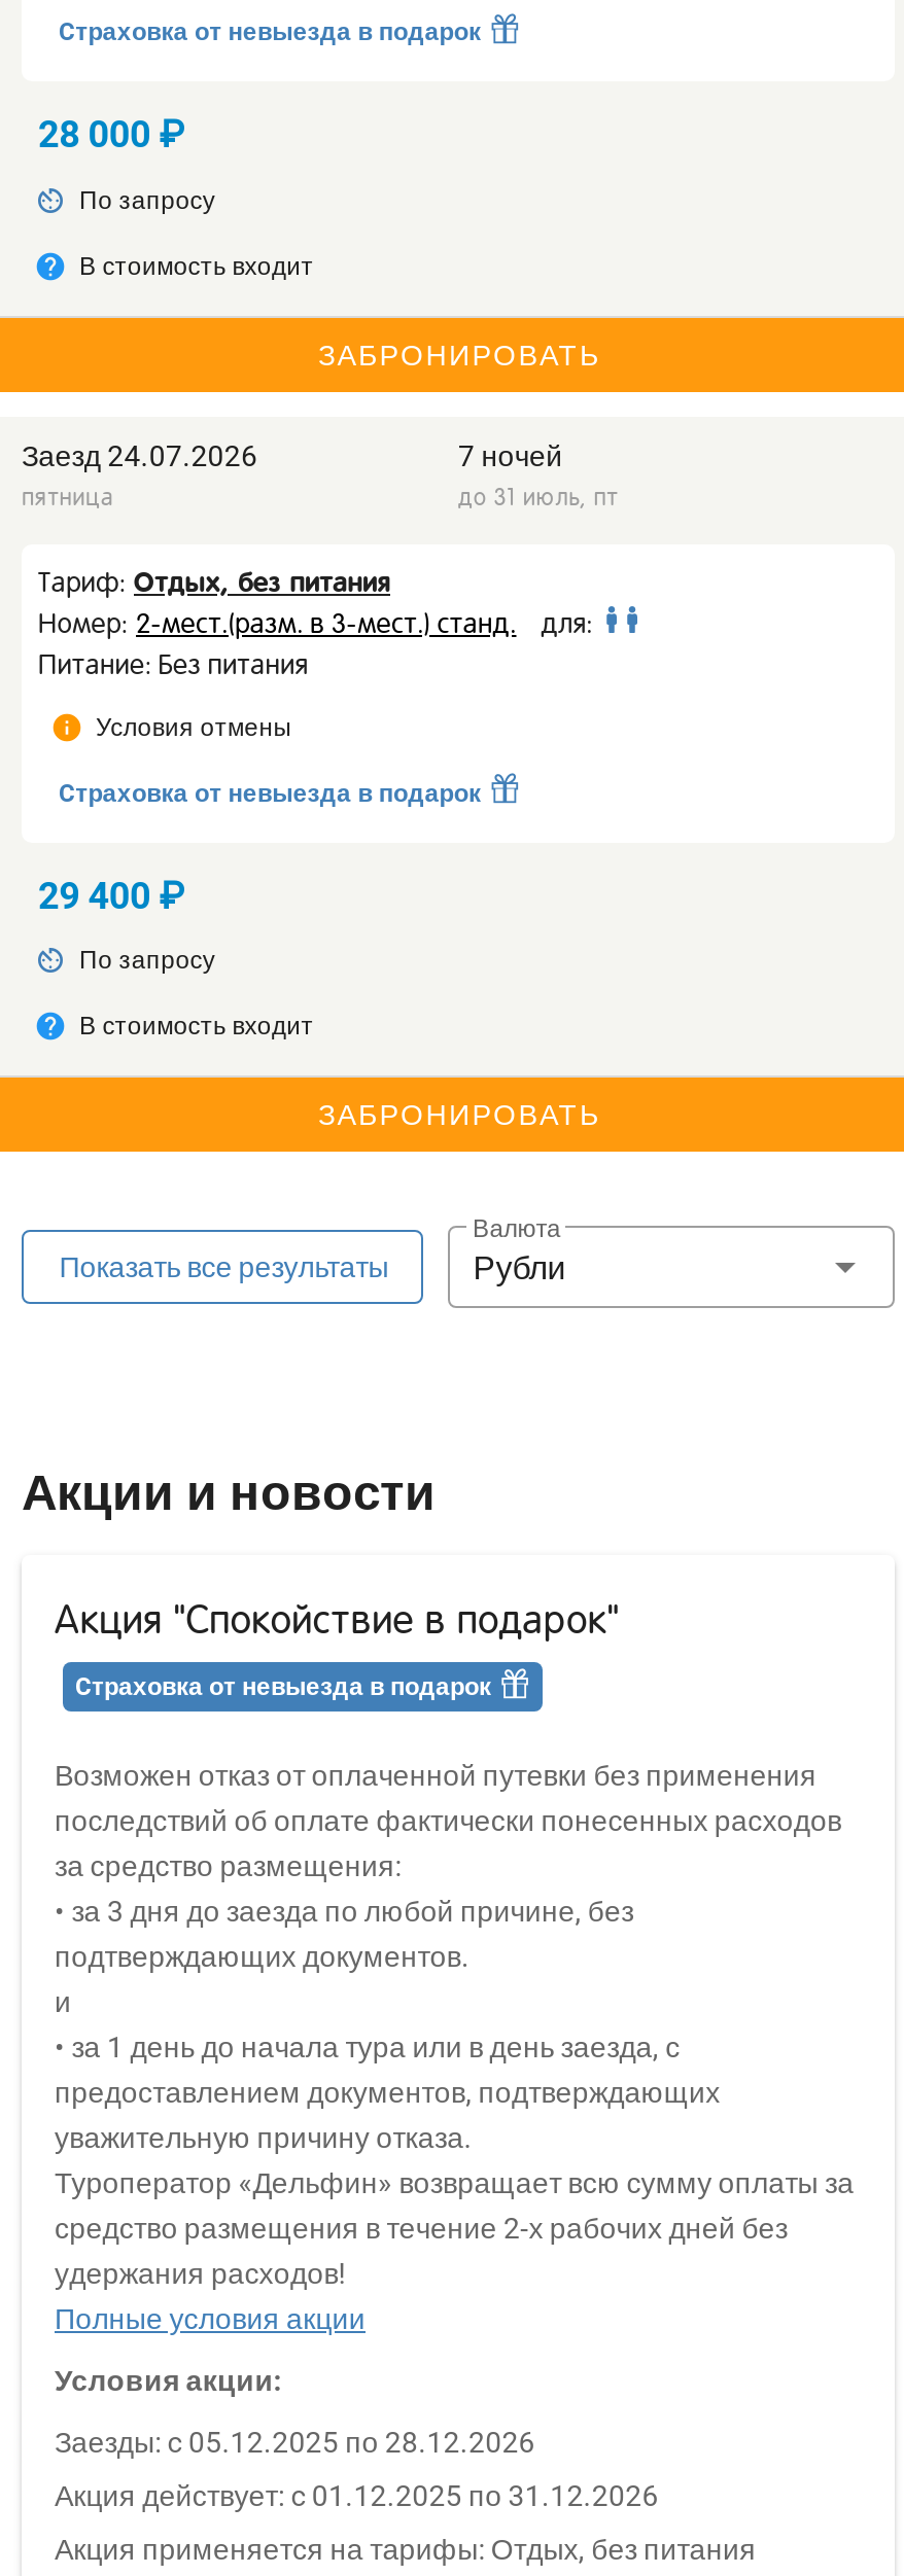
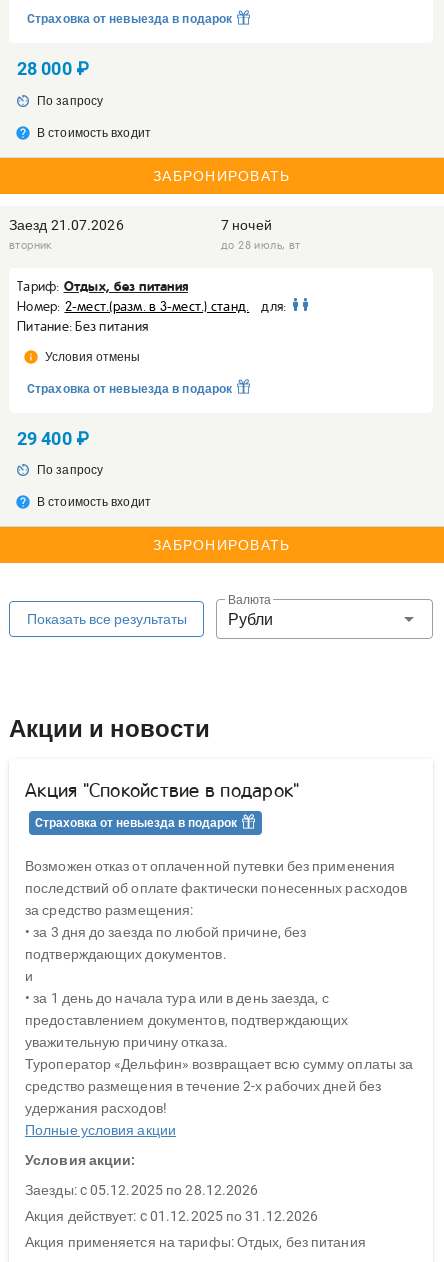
- Заезд 24.07.2026
- пятница
+ Заезд 21.07.2026
+ вторник

- до 31 июль, пт
+ до 28 июль, вт
